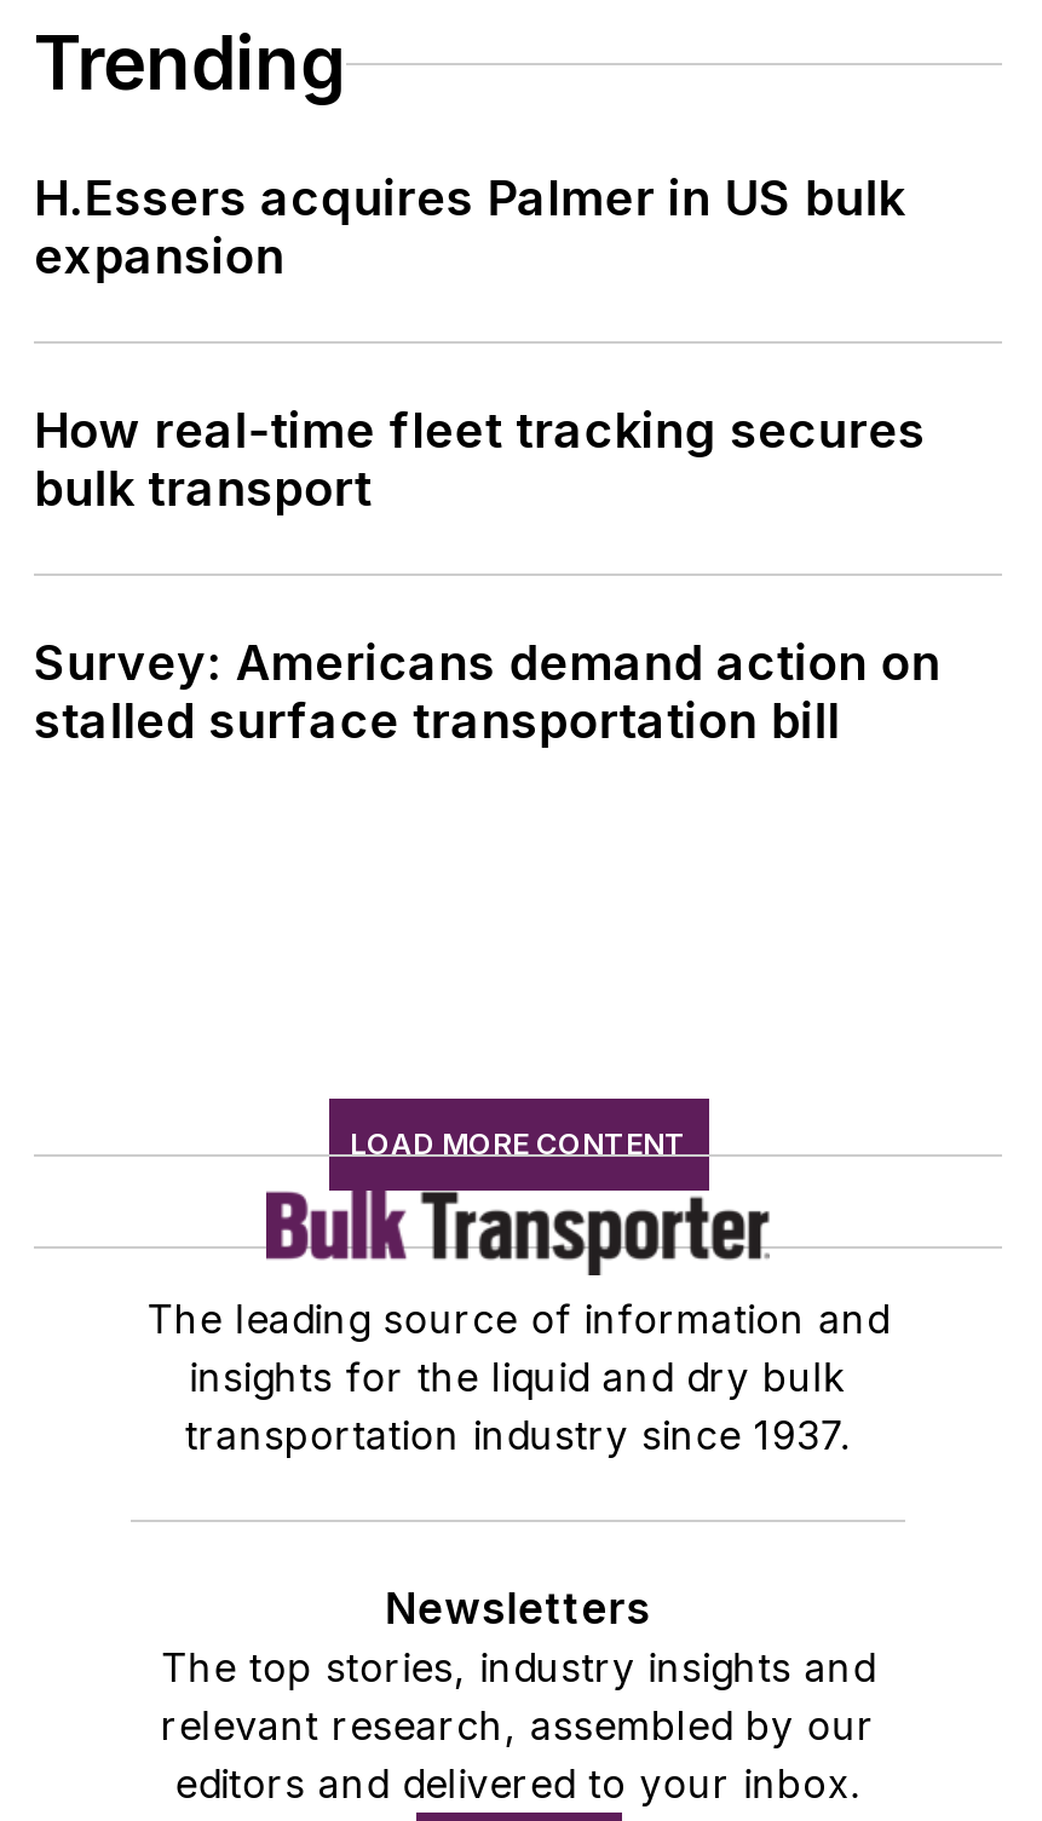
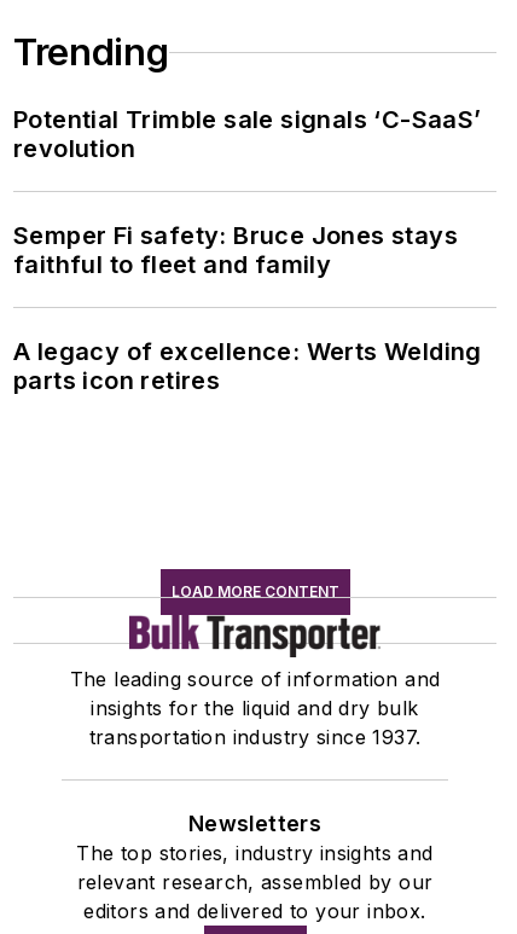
- H.Essers acquires Palmer in US bulk
- expansion
+ Potential Trimble sale signals ‘C-SaaS’
+ revolution

- How real-time fleet tracking secures
- bulk transport
+ Semper Fi safety: Bruce Jones stays
+ faithful to fleet and family

- Survey: Americans demand action on
- stalled surface transportation bill
+ A legacy of excellence: Werts Welding
+ parts icon retires
